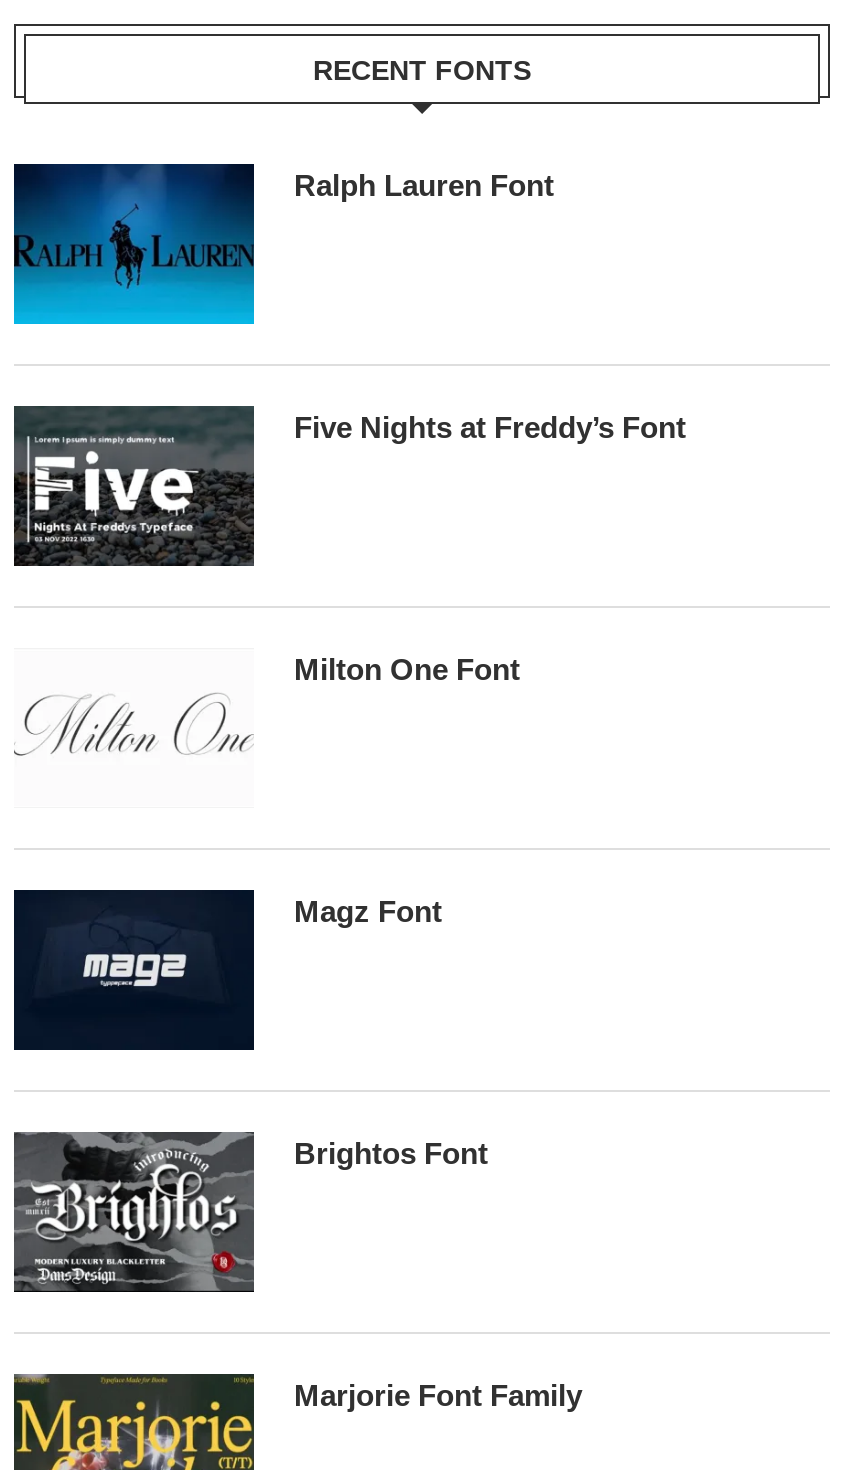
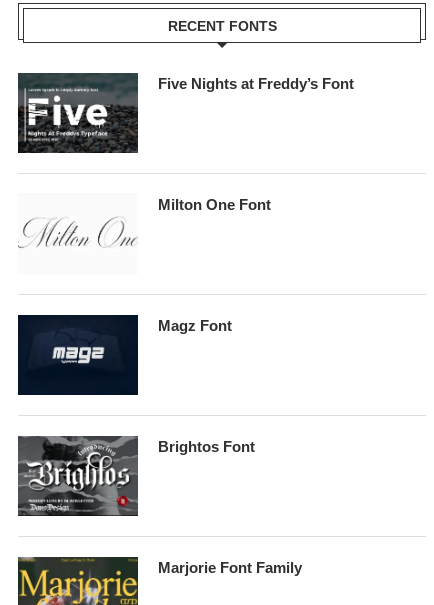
- [image]
- Ralph Lauren Font
